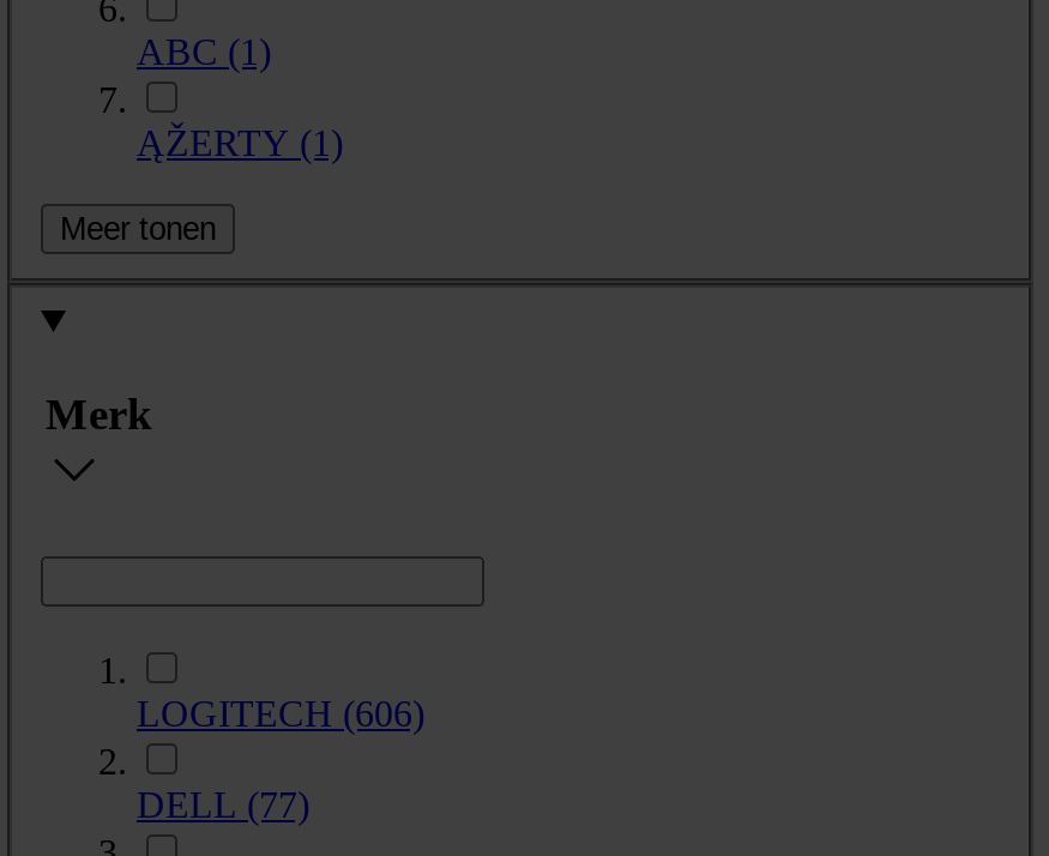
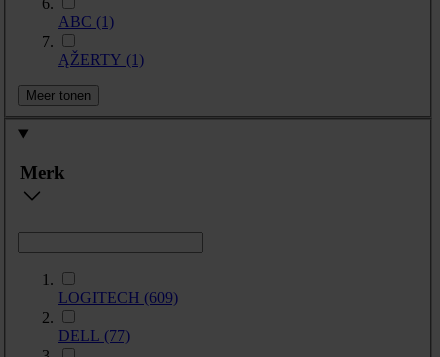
- LOGITECH (606)
+ LOGITECH (609)
